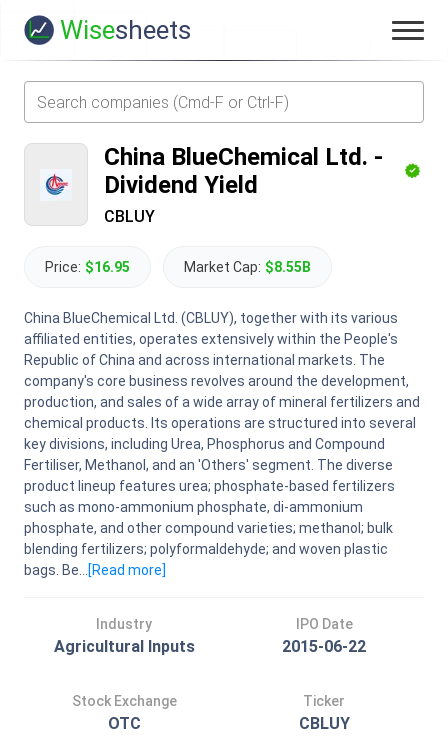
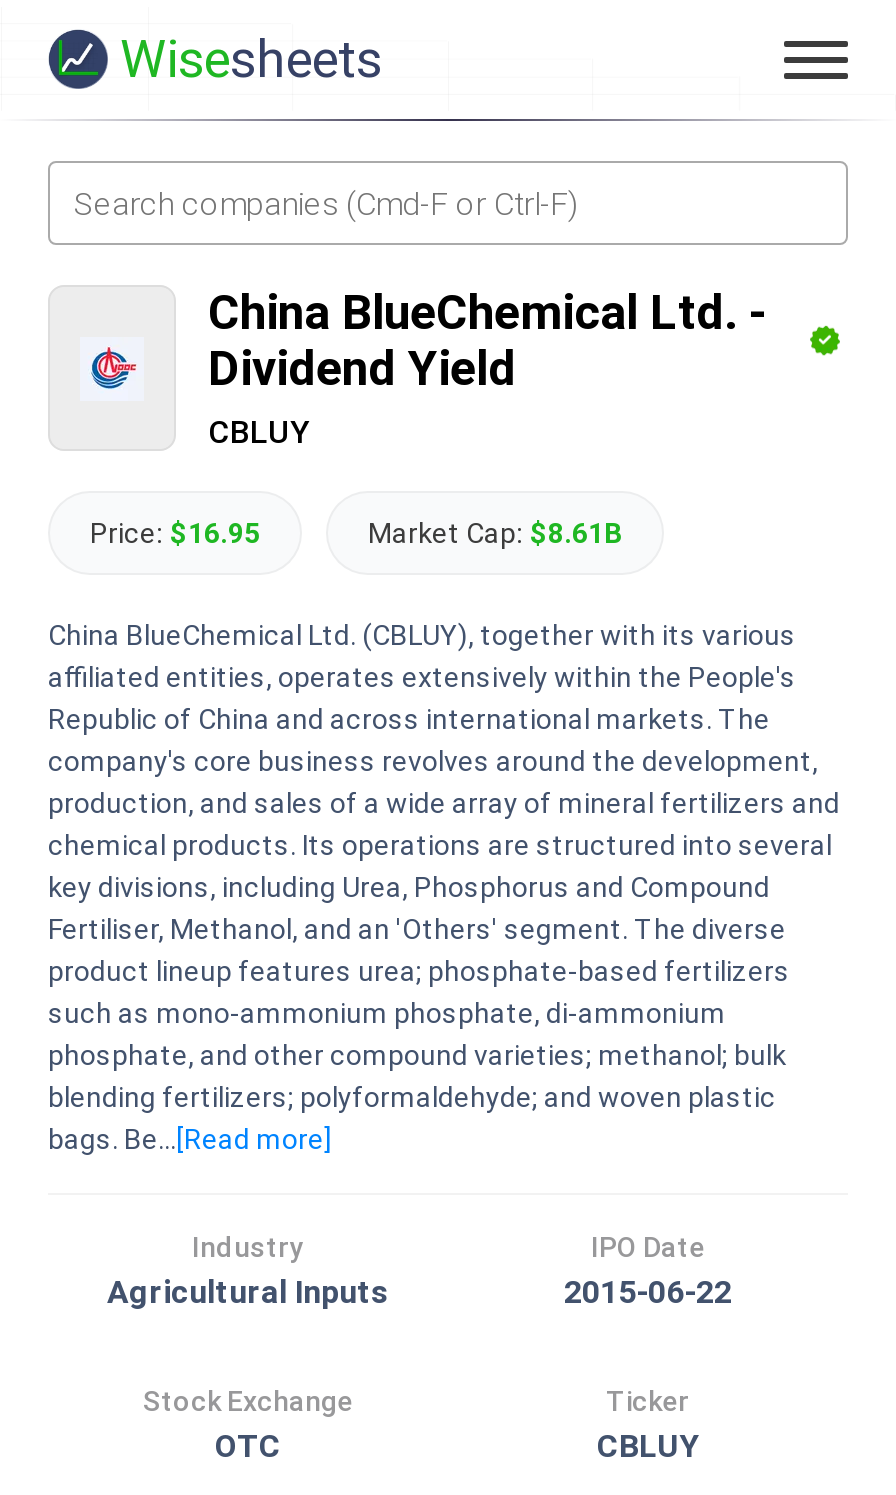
- Market Cap: $8.55B
+ Market Cap: $8.61B
